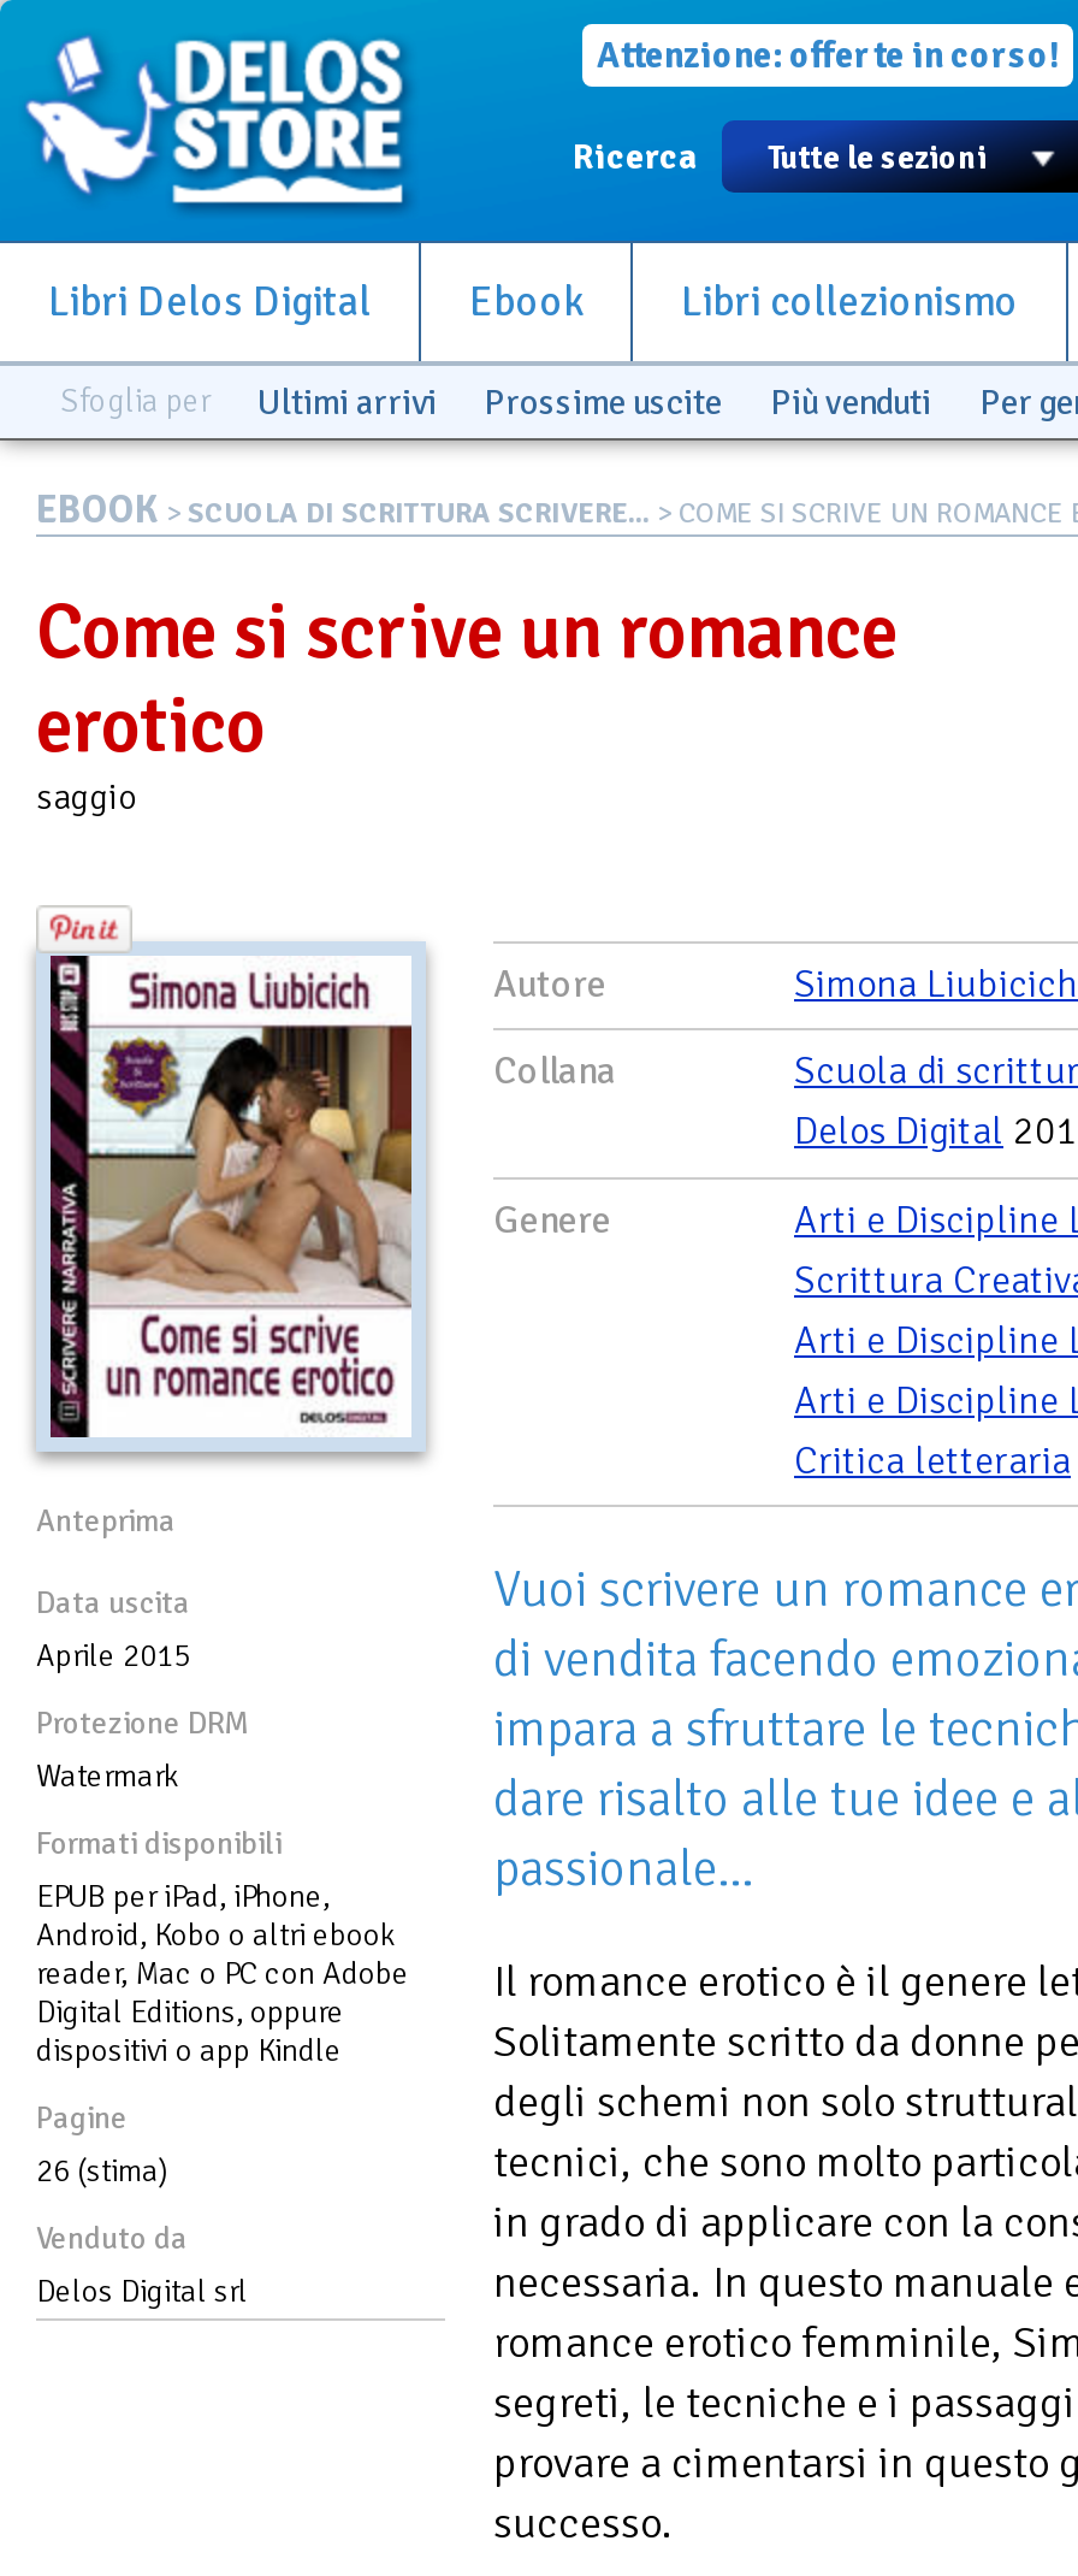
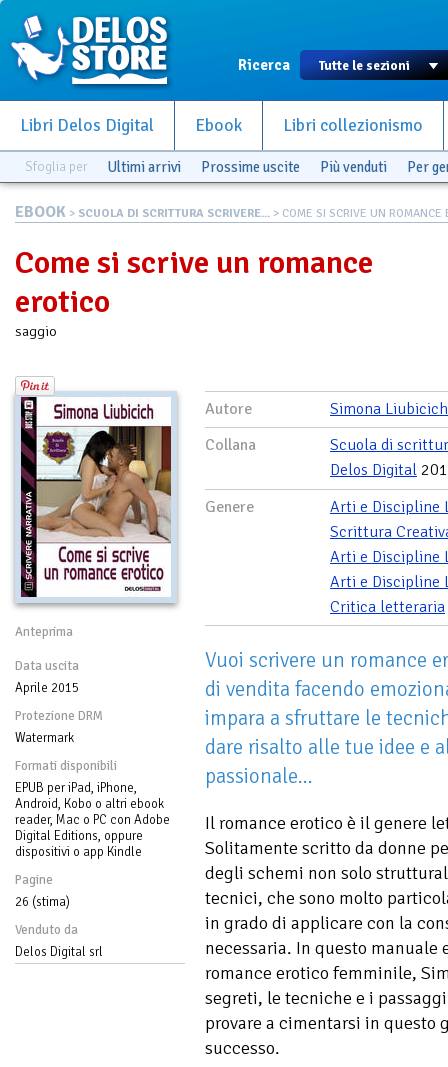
- Attenzione: offerte in corso!
